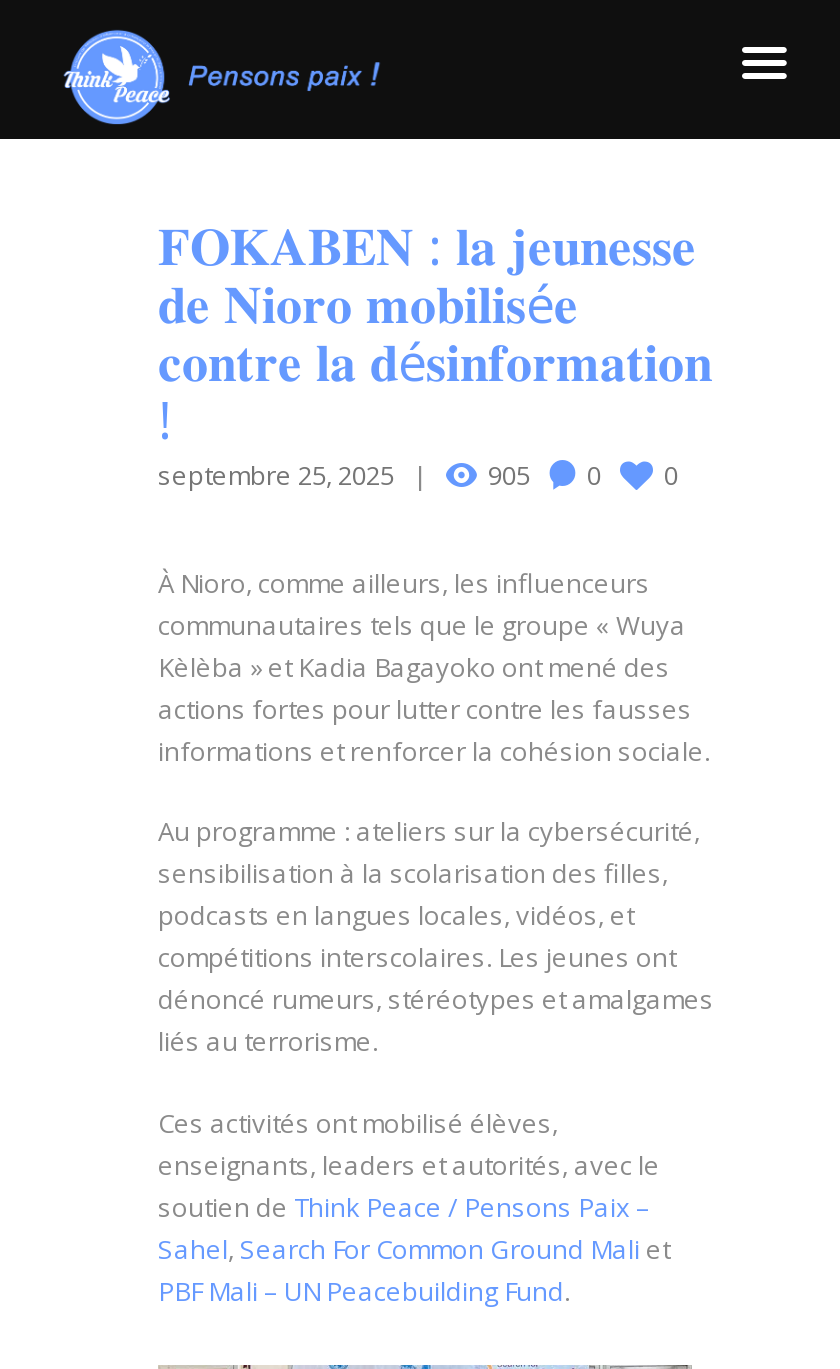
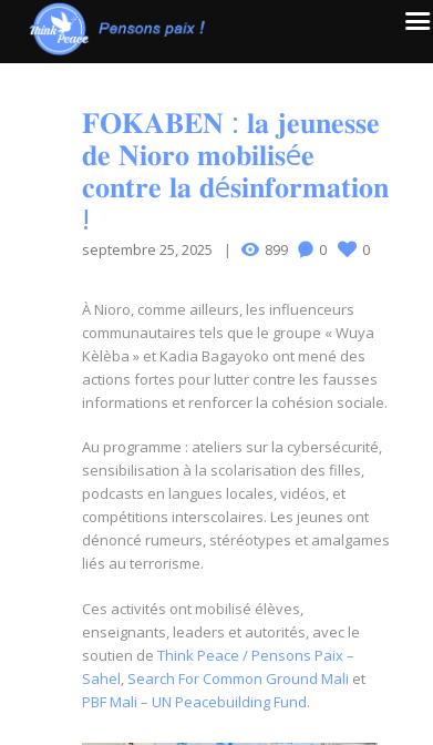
- 905 0 0
+ 899 0 0
